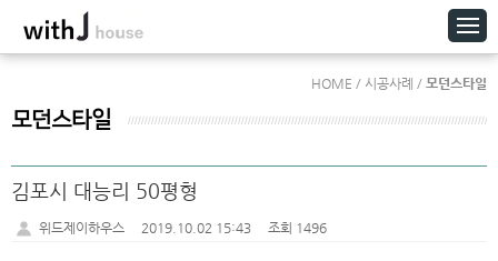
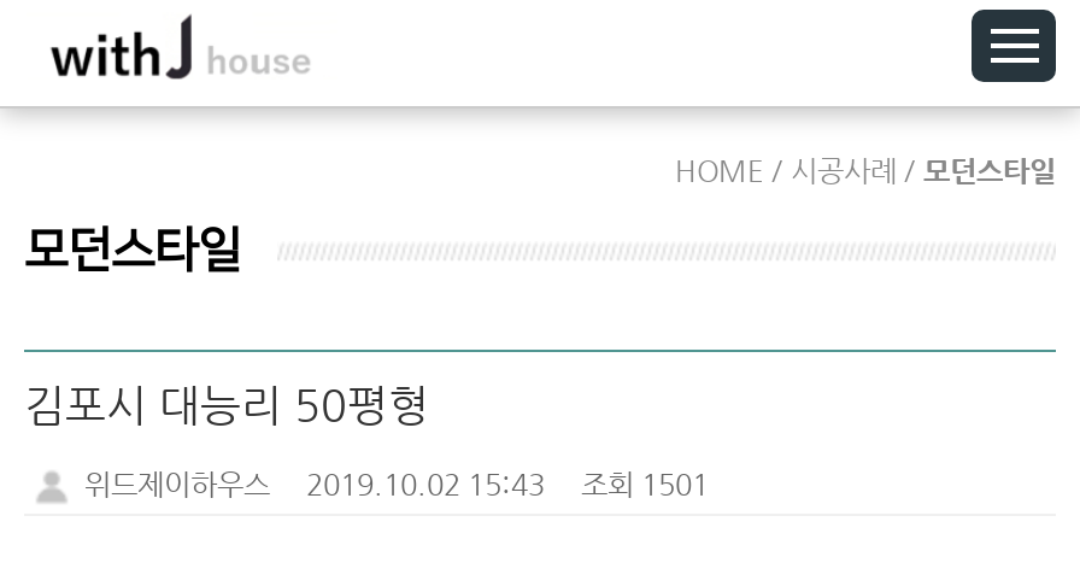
- 위드제이하우스 2019.10.02 15:43 조회 1496
+ 위드제이하우스 2019.10.02 15:43 조회 1501
